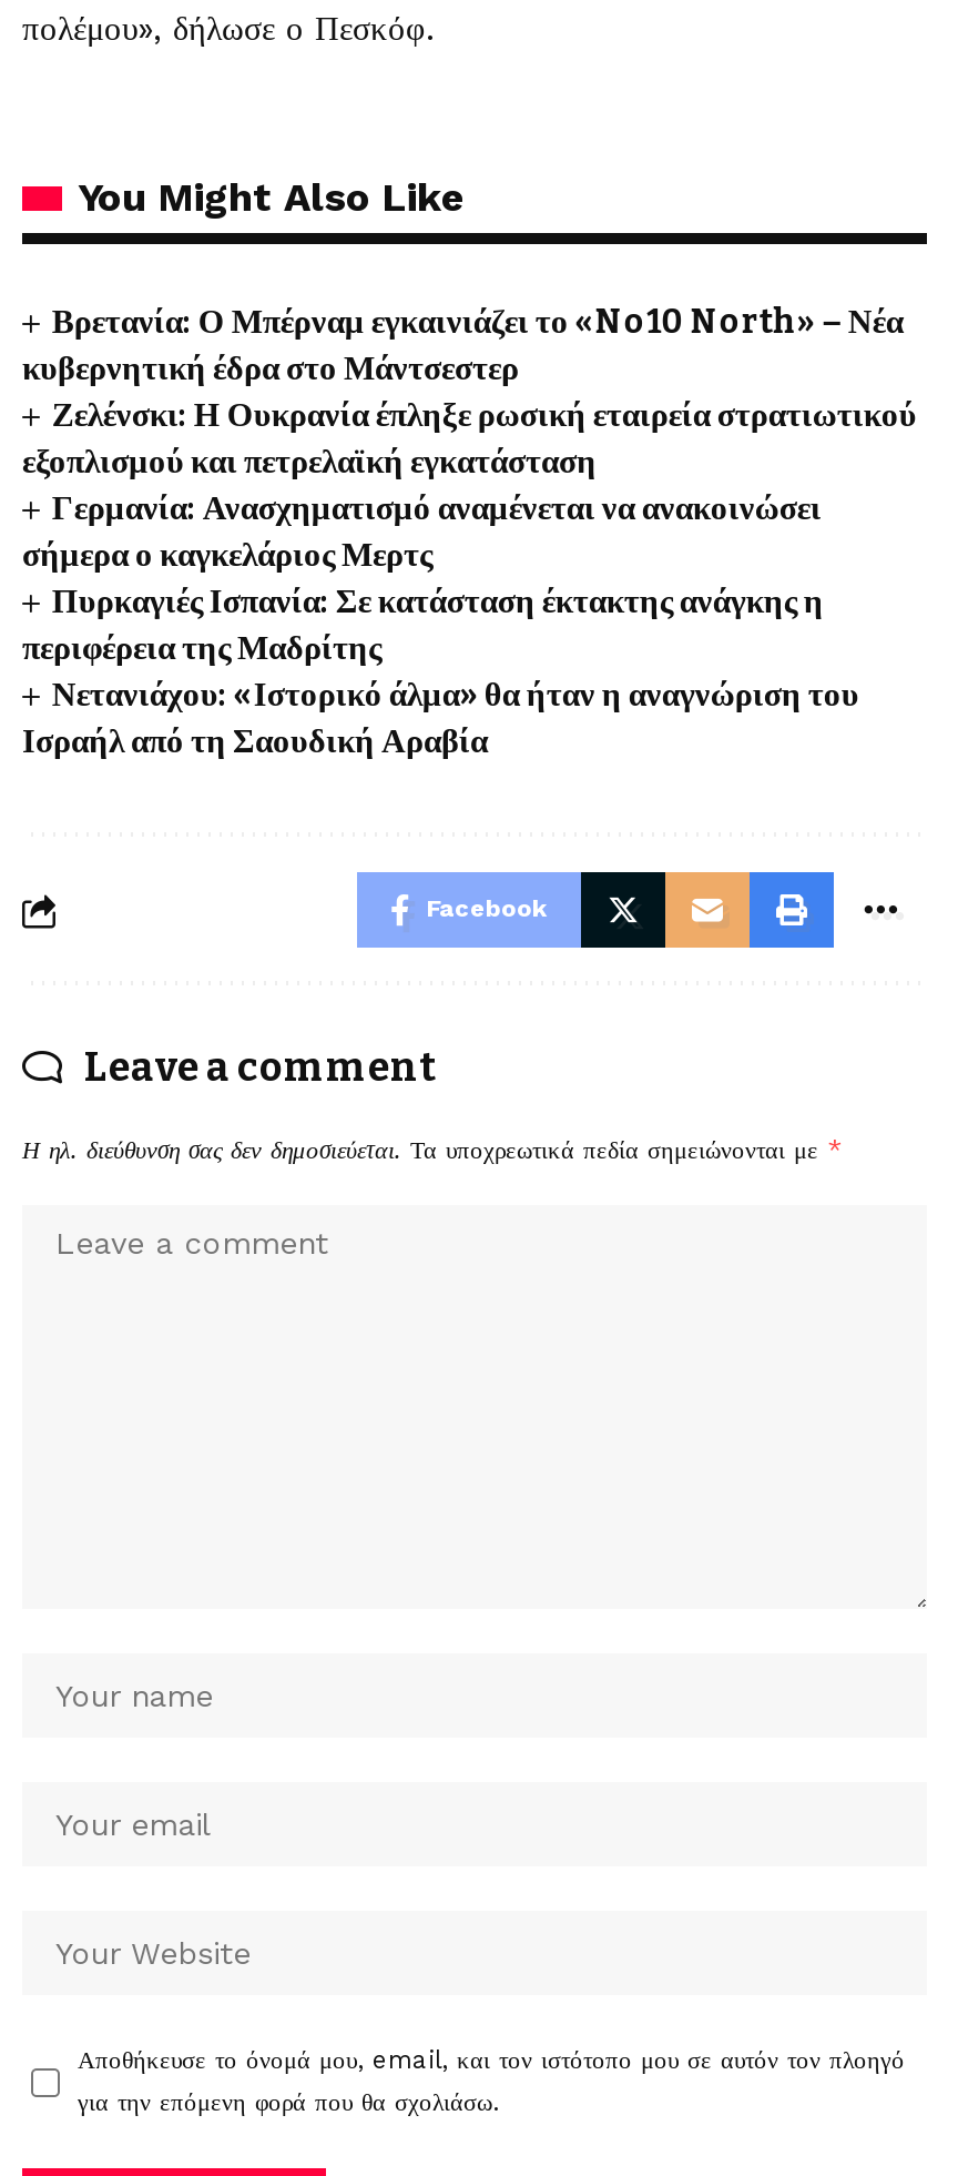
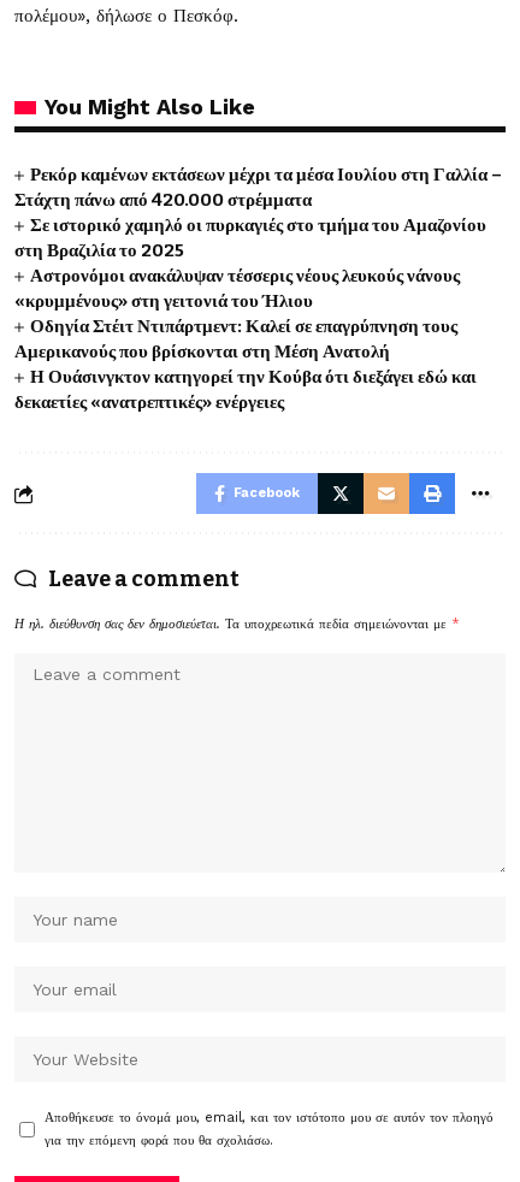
- Βρετανία: Ο Μπέρναμ εγκαινιάζει το «No10 North» – Νέα
- κυβερνητική έδρα στο Μάντσεστερ
- Ζελένσκι: Η Ουκρανία έπληξε ρωσική εταιρεία στρατιωτικού
- εξοπλισμού και πετρελαϊκή εγκατάσταση
- Γερμανία: Ανασχηματισμό αναμένεται να ανακοινώσει
- σήμερα ο καγκελάριος Μερτς
- Πυρκαγιές Ισπανία: Σε κατάσταση έκτακτης ανάγκης η
- περιφέρεια της Μαδρίτης
- Νετανιάχου: «Ιστορικό άλμα» θα ήταν η αναγνώριση του
- Ισραήλ από τη Σαουδική Αραβία
+ Ρεκόρ καμένων εκτάσεων μέχρι τα μέσα Ιουλίου στη Γαλλία –
+ Στάχτη πάνω από 420.000 στρέμματα
+ Σε ιστορικό χαμηλό οι πυρκαγιές στο τμήμα του Αμαζονίου
+ στη Βραζιλία το 2025
+ Αστρονόμοι ανακάλυψαν τέσσερις νέους λευκούς νάνους
+ «κρυμμένους» στη γειτονιά του Ήλιου
+ Οδηγία Στέιτ Ντιπάρτμεντ: Καλεί σε επαγρύπνηση τους
+ Αμερικανούς που βρίσκονται στη Μέση Ανατολή
+ Η Ουάσινγκτον κατηγορεί την Κούβα ότι διεξάγει εδώ και
+ δεκαετίες «ανατρεπτικές» ενέργειες
